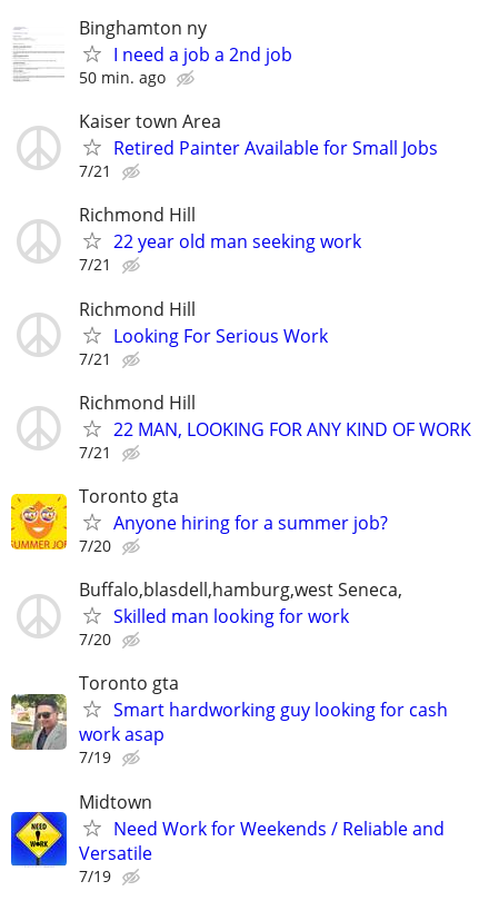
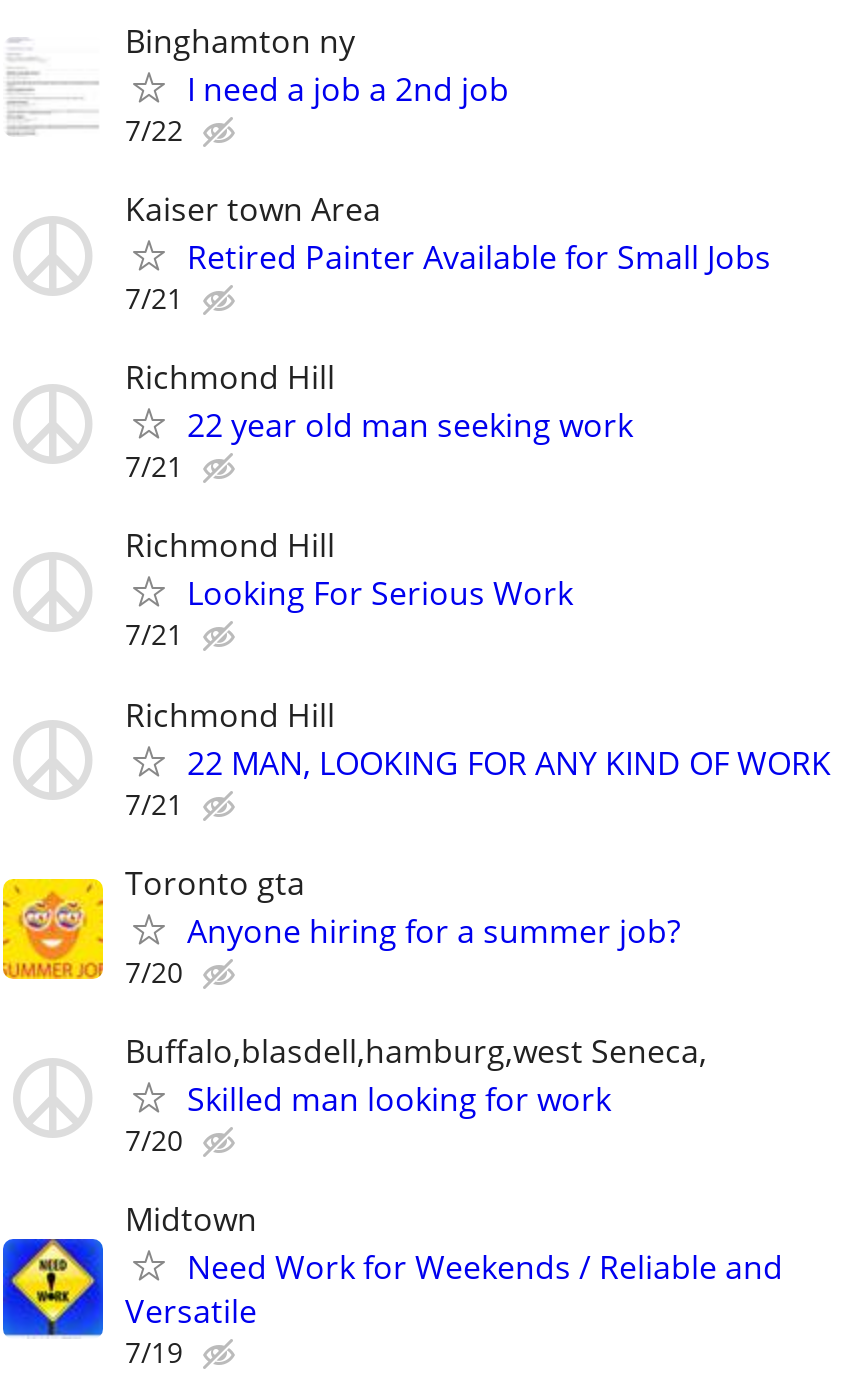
- 50 min. ago
+ 7/22

- [image]
- Toronto gta
- Smart hardworking guy looking for cash
- work asap
- 7/19
